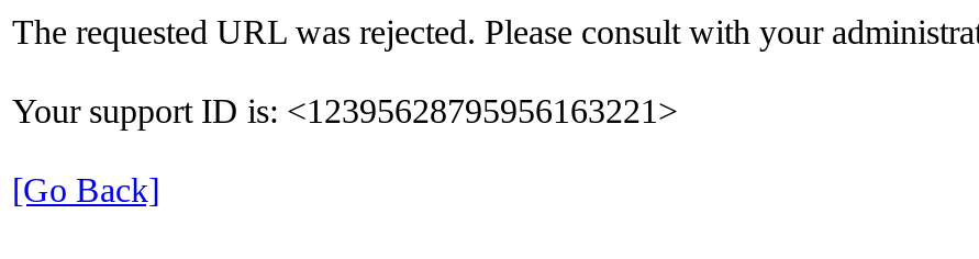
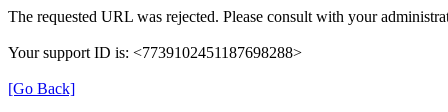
- Your support ID is: <12395628795956163221>
+ Your support ID is: <7739102451187698288>
